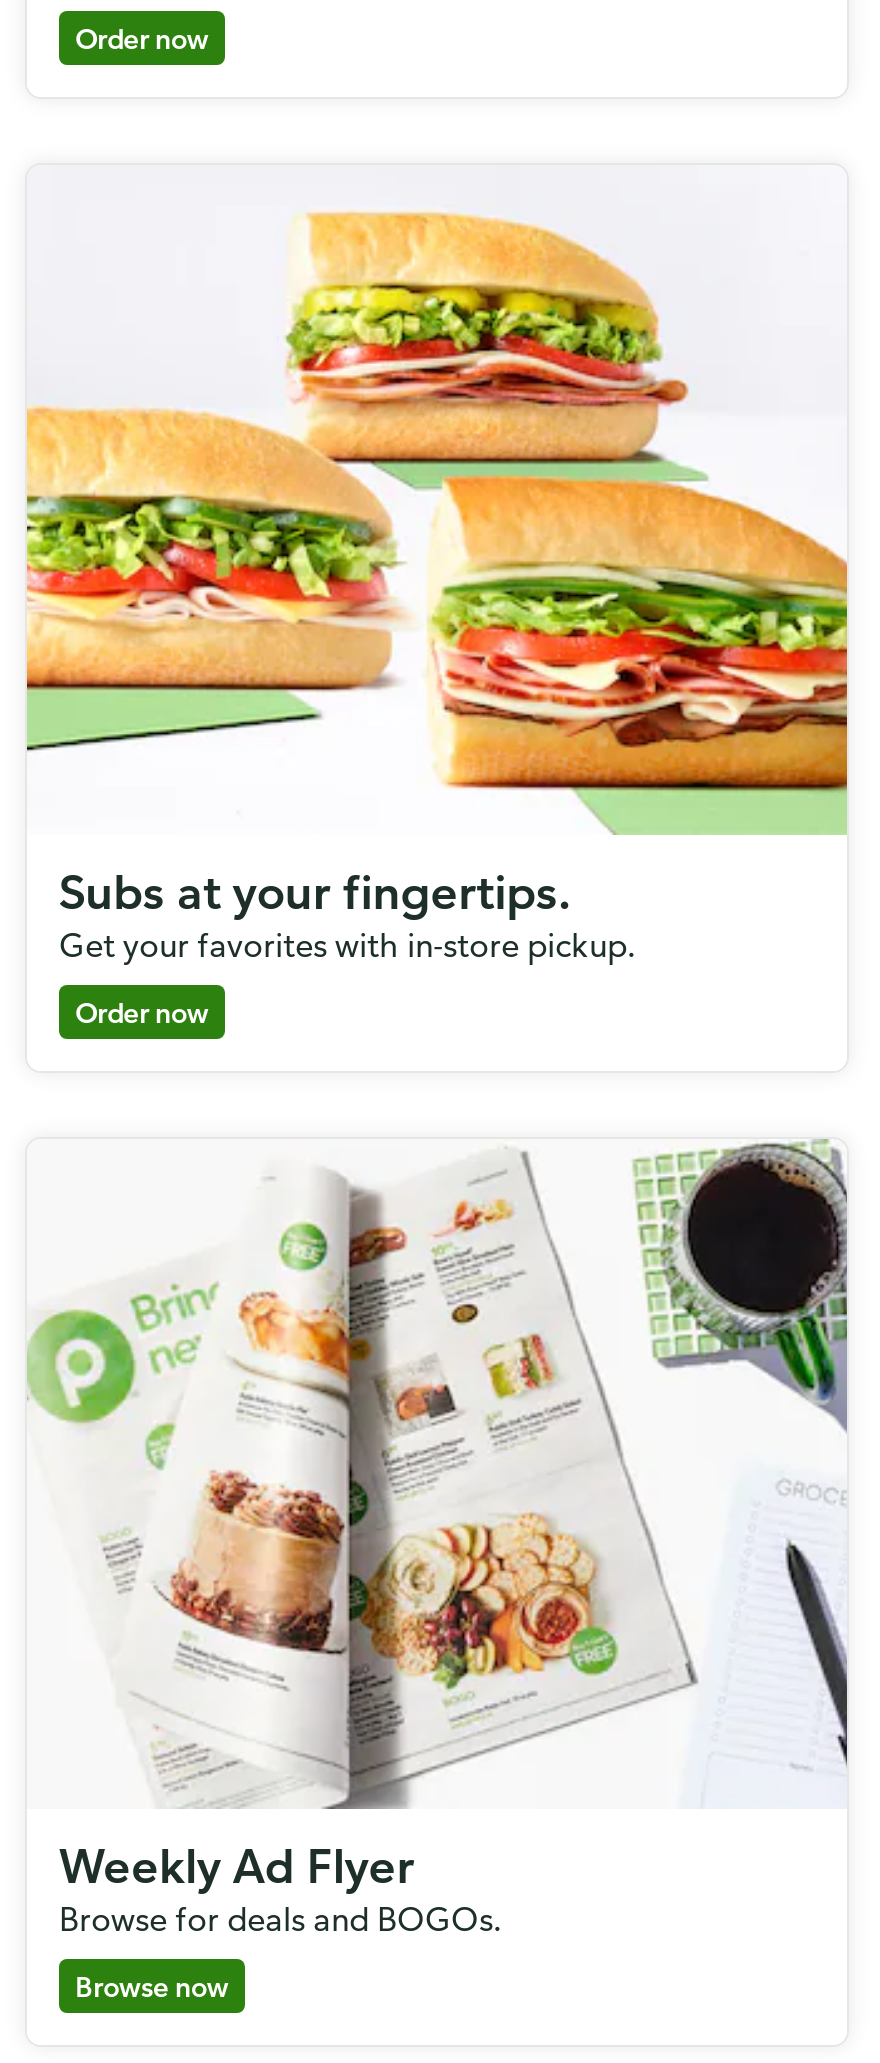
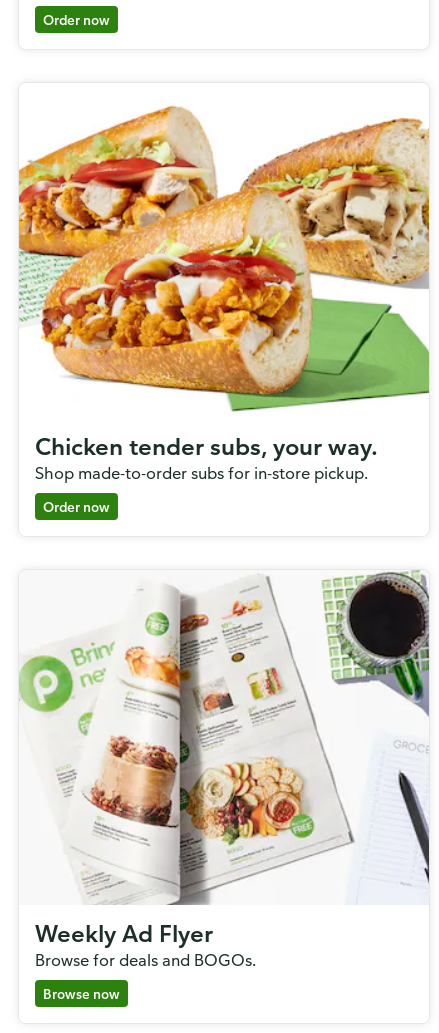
- [image]
- Subs at your fingertips.
- Get your favorites with in-store pickup.
+ [image]
+ Chicken tender subs, your way.
+ Shop made-to-order subs for in-store pickup.
